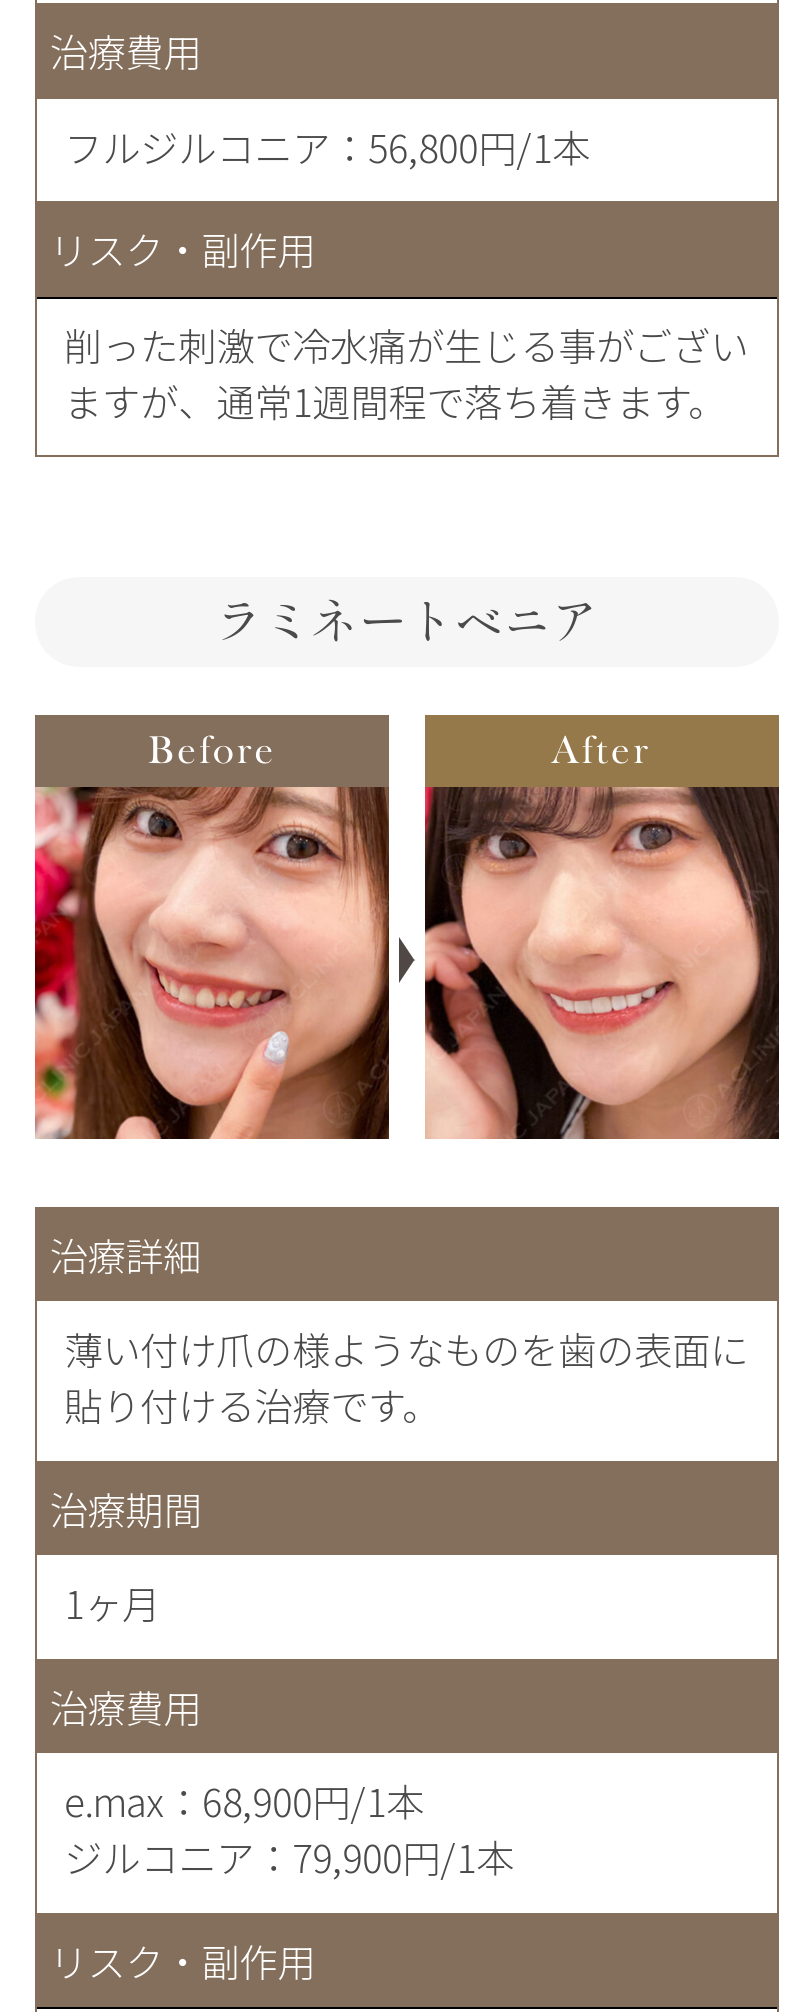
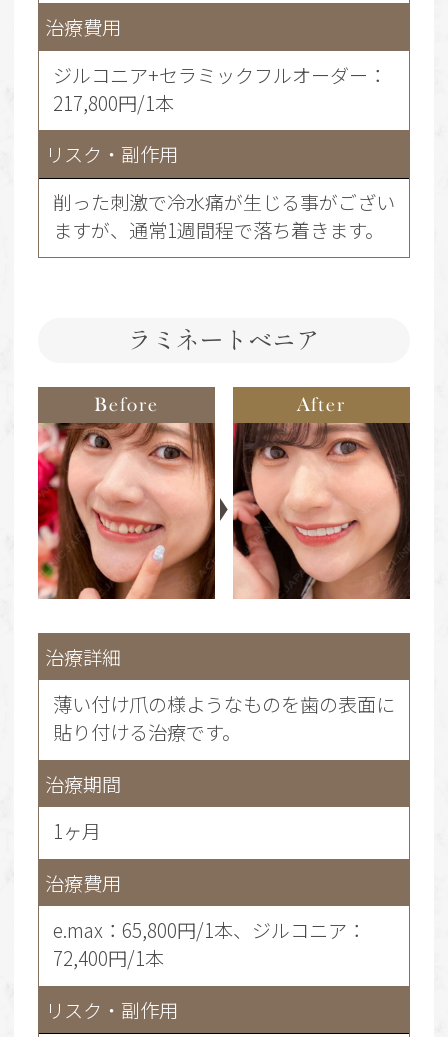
- フルジルコニア：56,800円/1本
+ ジルコニア+セラミックフルオーダー：
+ 217,800円/1本

- e.max：68,900円/1本
- ジルコニア：79,900円/1本
+ e.max：65,800円/1本、ジルコニア：
+ 72,400円/1本
